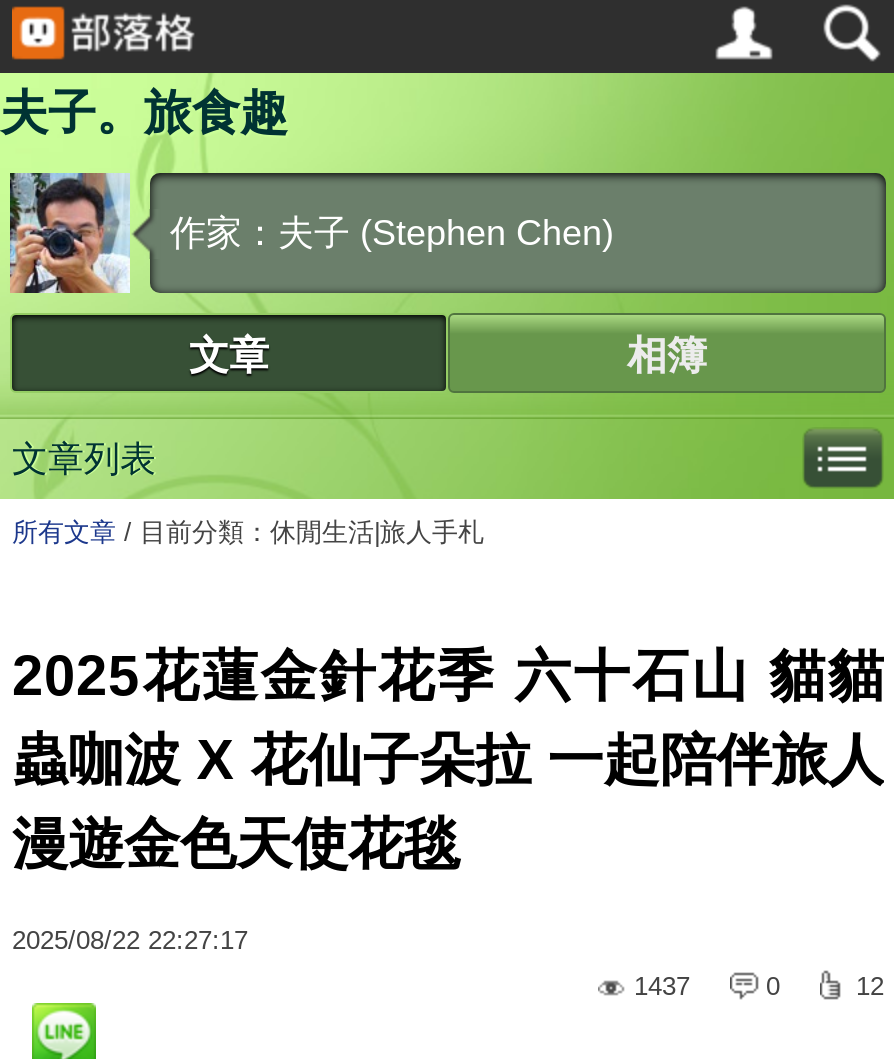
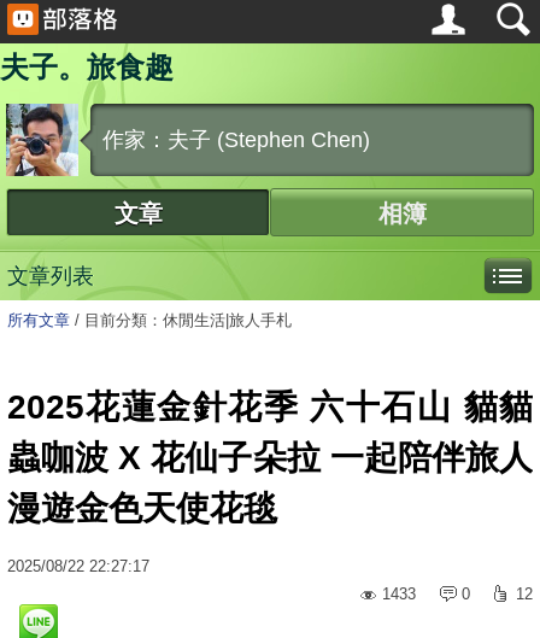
- 1437
+ 1433
